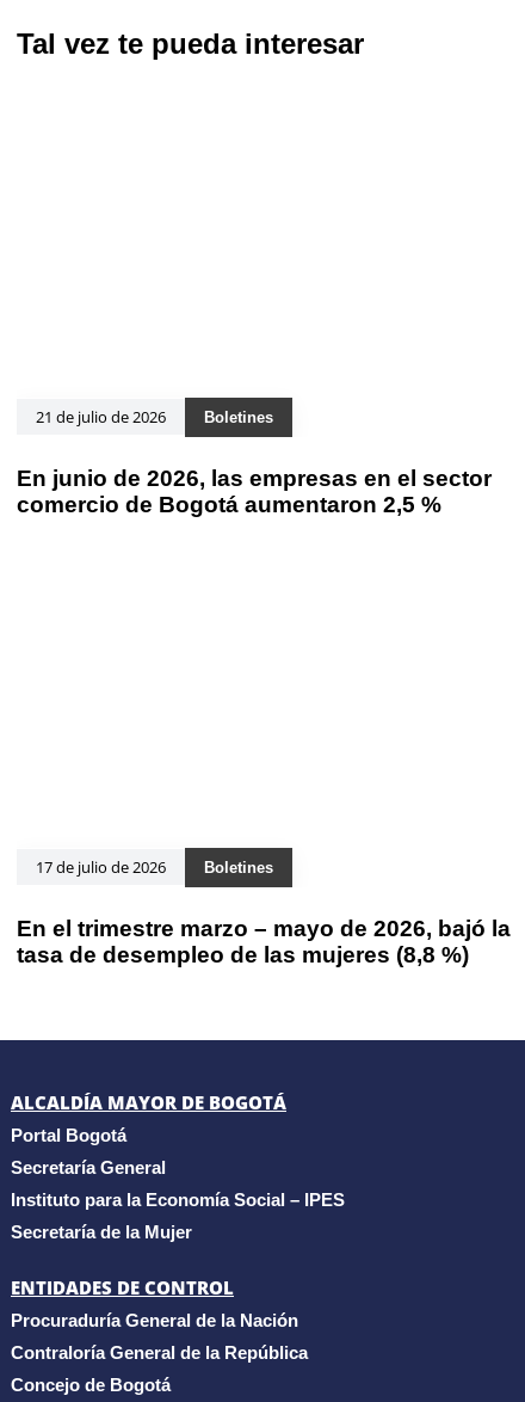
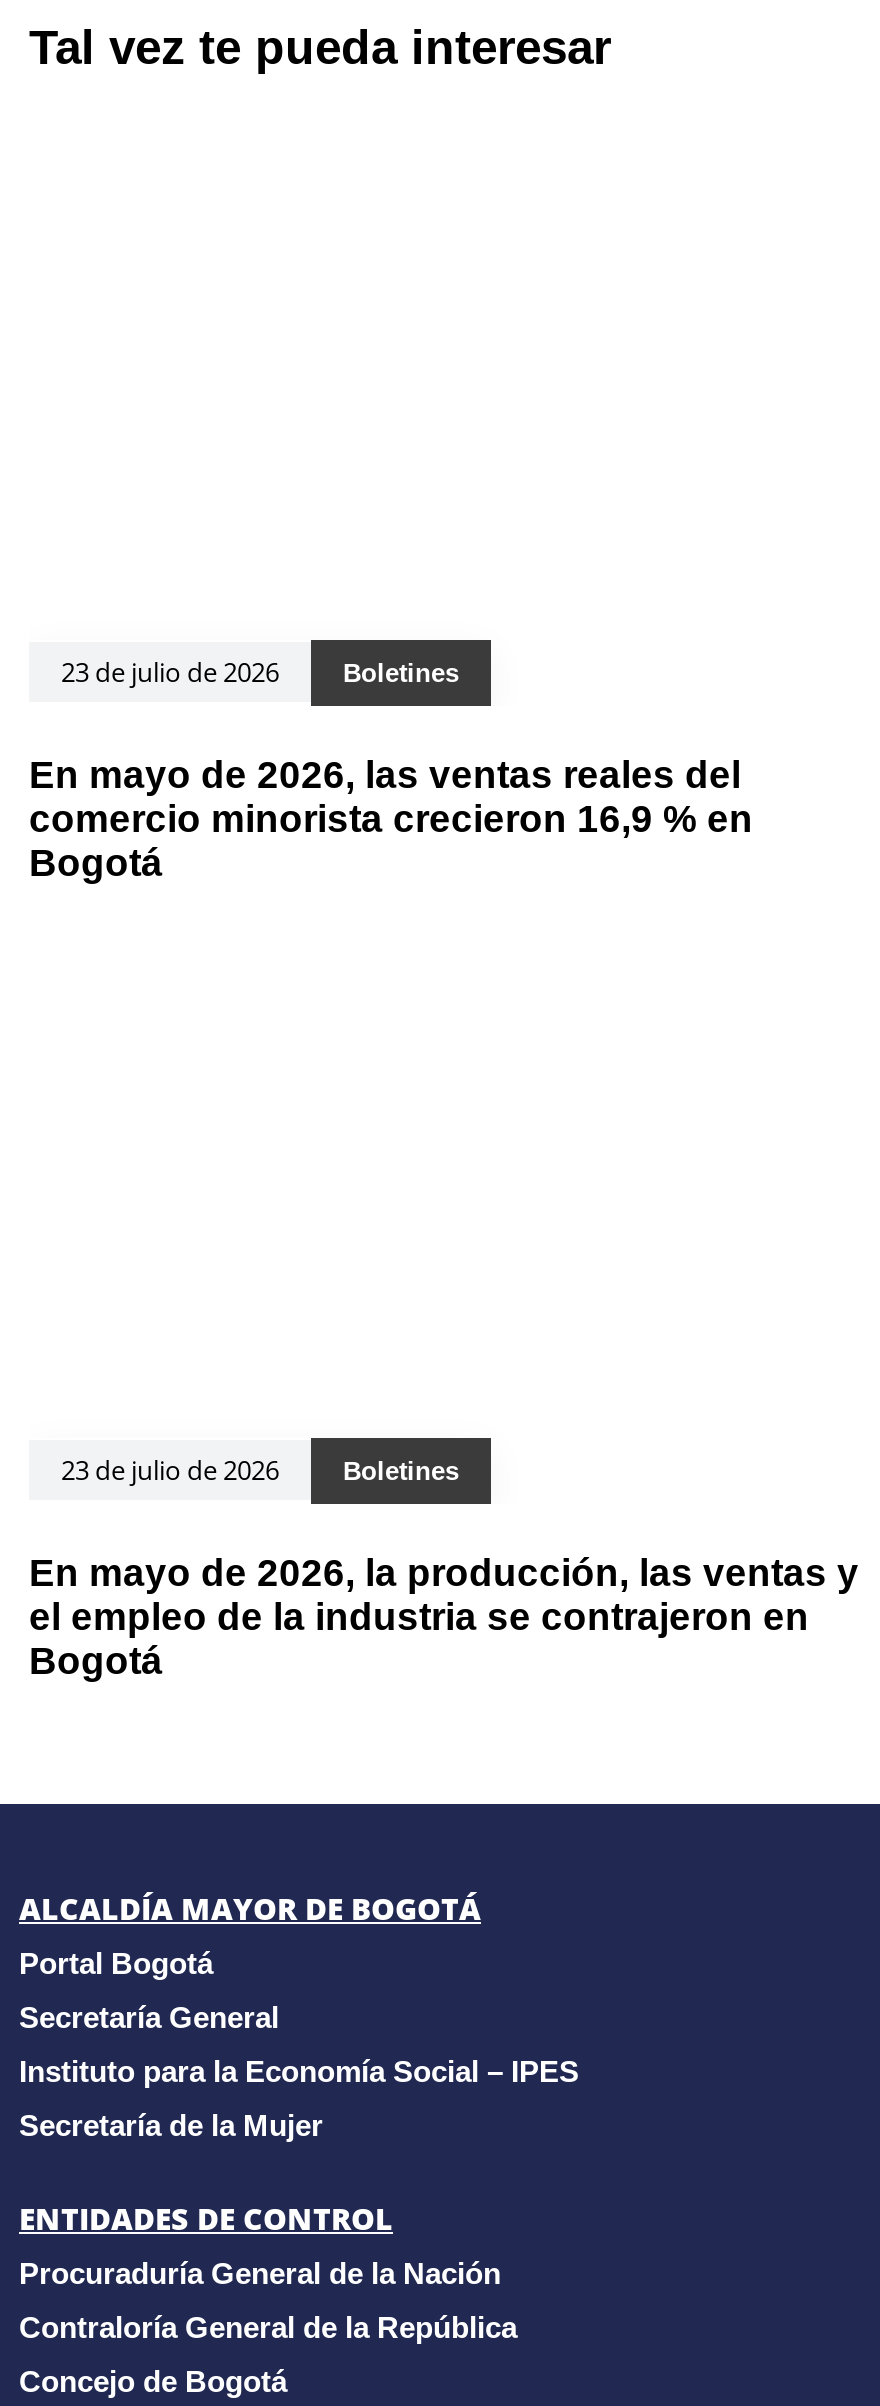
- 21 de julio de 2026
+ 23 de julio de 2026

- En junio de 2026, las empresas en el sector
- comercio de Bogotá aumentaron 2,5 %
+ En mayo de 2026, las ventas reales del
+ comercio minorista crecieron 16,9 % en
+ Bogotá

- 17 de julio de 2026
+ 23 de julio de 2026

- En el trimestre marzo – mayo de 2026, bajó la
- tasa de desempleo de las mujeres (8,8 %)
+ En mayo de 2026, la producción, las ventas y
+ el empleo de la industria se contrajeron en
+ Bogotá
